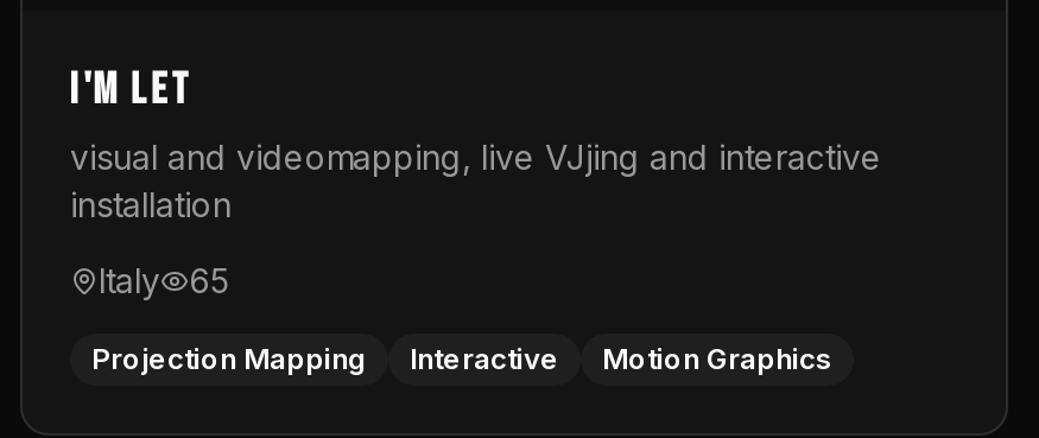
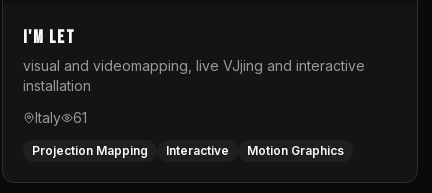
- Italy 65
+ Italy 61
